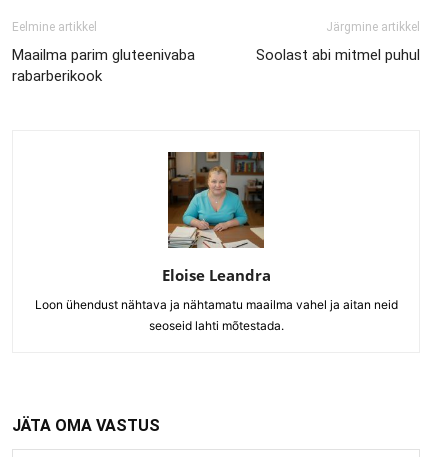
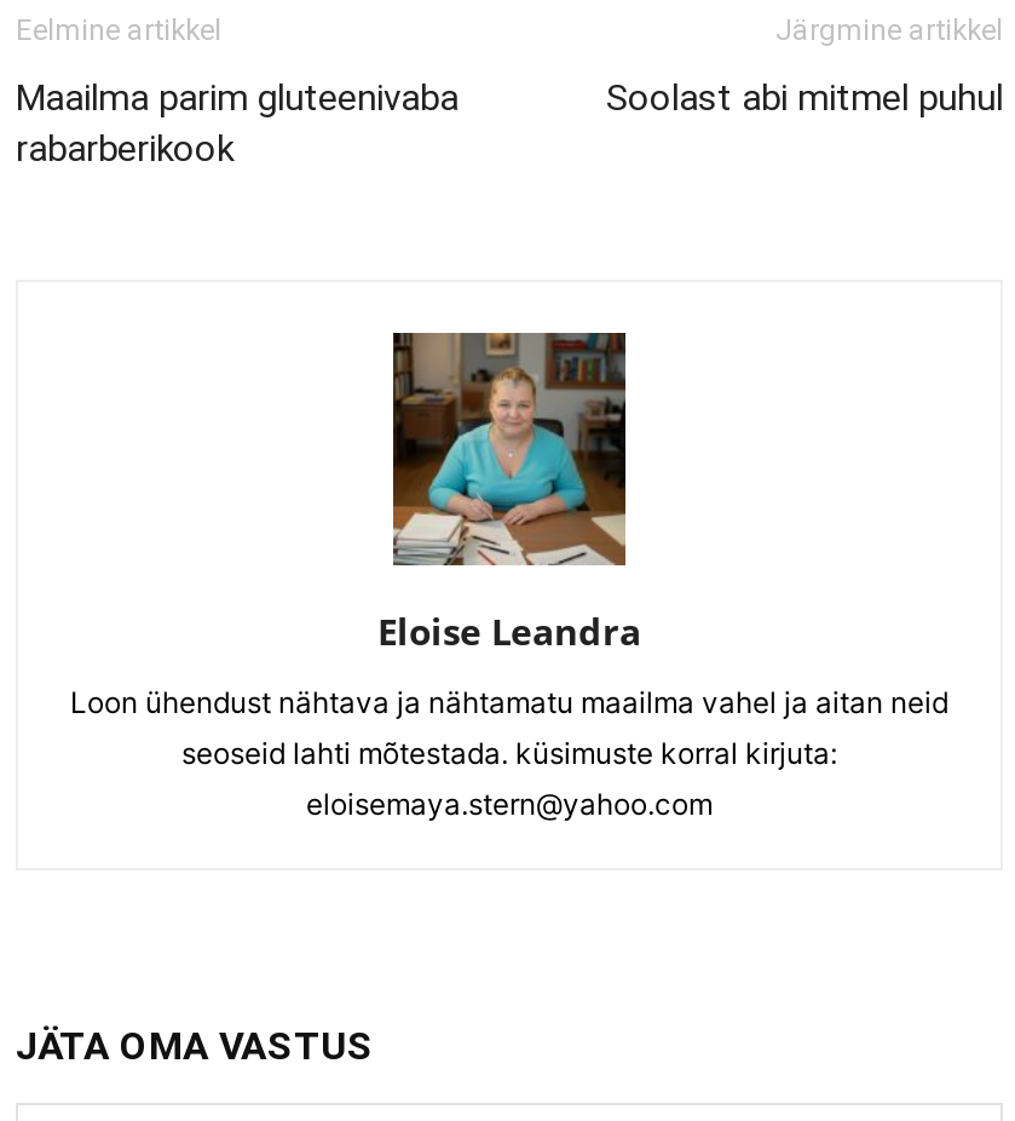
- seoseid lahti mõtestada.
+ seoseid lahti mõtestada. küsimuste korral kirjuta:
+ eloisemaya.stern@yahoo.com
